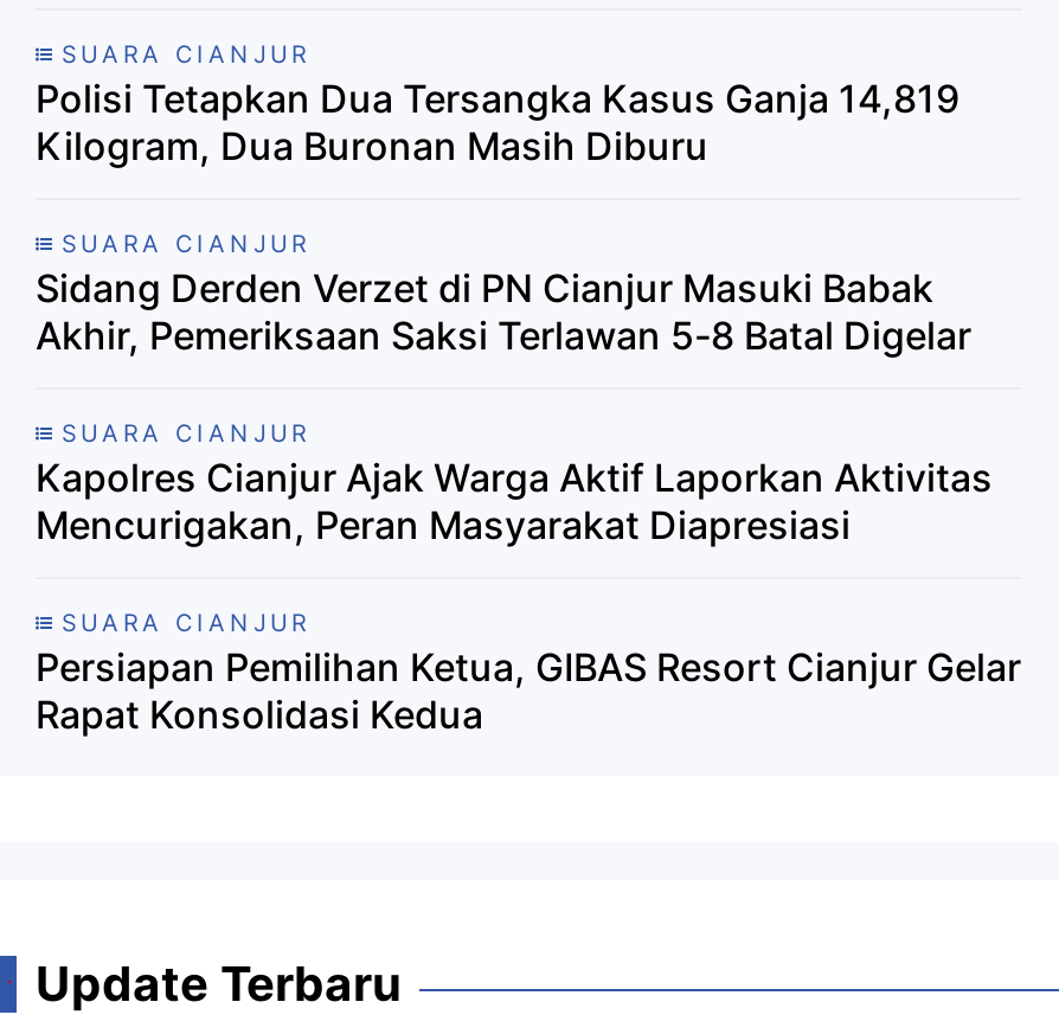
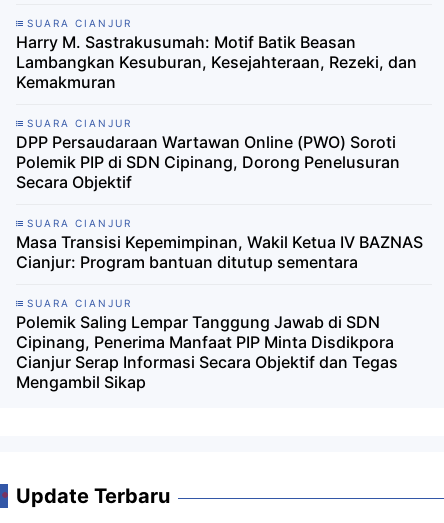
- Polisi Tetapkan Dua Tersangka Kasus Ganja 14,819
- Kilogram, Dua Buronan Masih Diburu
+ Harry M. Sastrakusumah: Motif Batik Beasan
+ Lambangkan Kesuburan, Kesejahteraan, Rezeki, dan
+ Kemakmuran

- Sidang Derden Verzet di PN Cianjur Masuki Babak
- Akhir, Pemeriksaan Saksi Terlawan 5-8 Batal Digelar
+ DPP Persaudaraan Wartawan Online (PWO) Soroti
+ Polemik PIP di SDN Cipinang, Dorong Penelusuran
+ Secara Objektif

- Kapolres Cianjur Ajak Warga Aktif Laporkan Aktivitas
- Mencurigakan, Peran Masyarakat Diapresiasi
+ Masa Transisi Kepemimpinan, Wakil Ketua IV BAZNAS
+ Cianjur: Program bantuan ditutup sementara

- Persiapan Pemilihan Ketua, GIBAS Resort Cianjur Gelar
- Rapat Konsolidasi Kedua
+ Polemik Saling Lempar Tanggung Jawab di SDN
+ Cipinang, Penerima Manfaat PIP Minta Disdikpora
+ Cianjur Serap Informasi Secara Objektif dan Tegas
+ Mengambil Sikap
